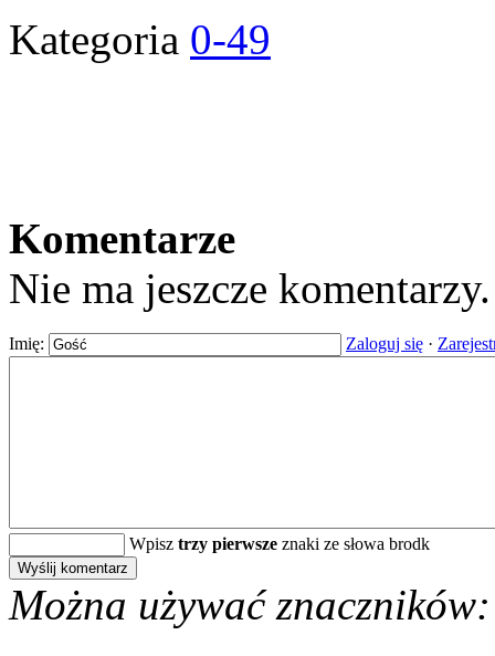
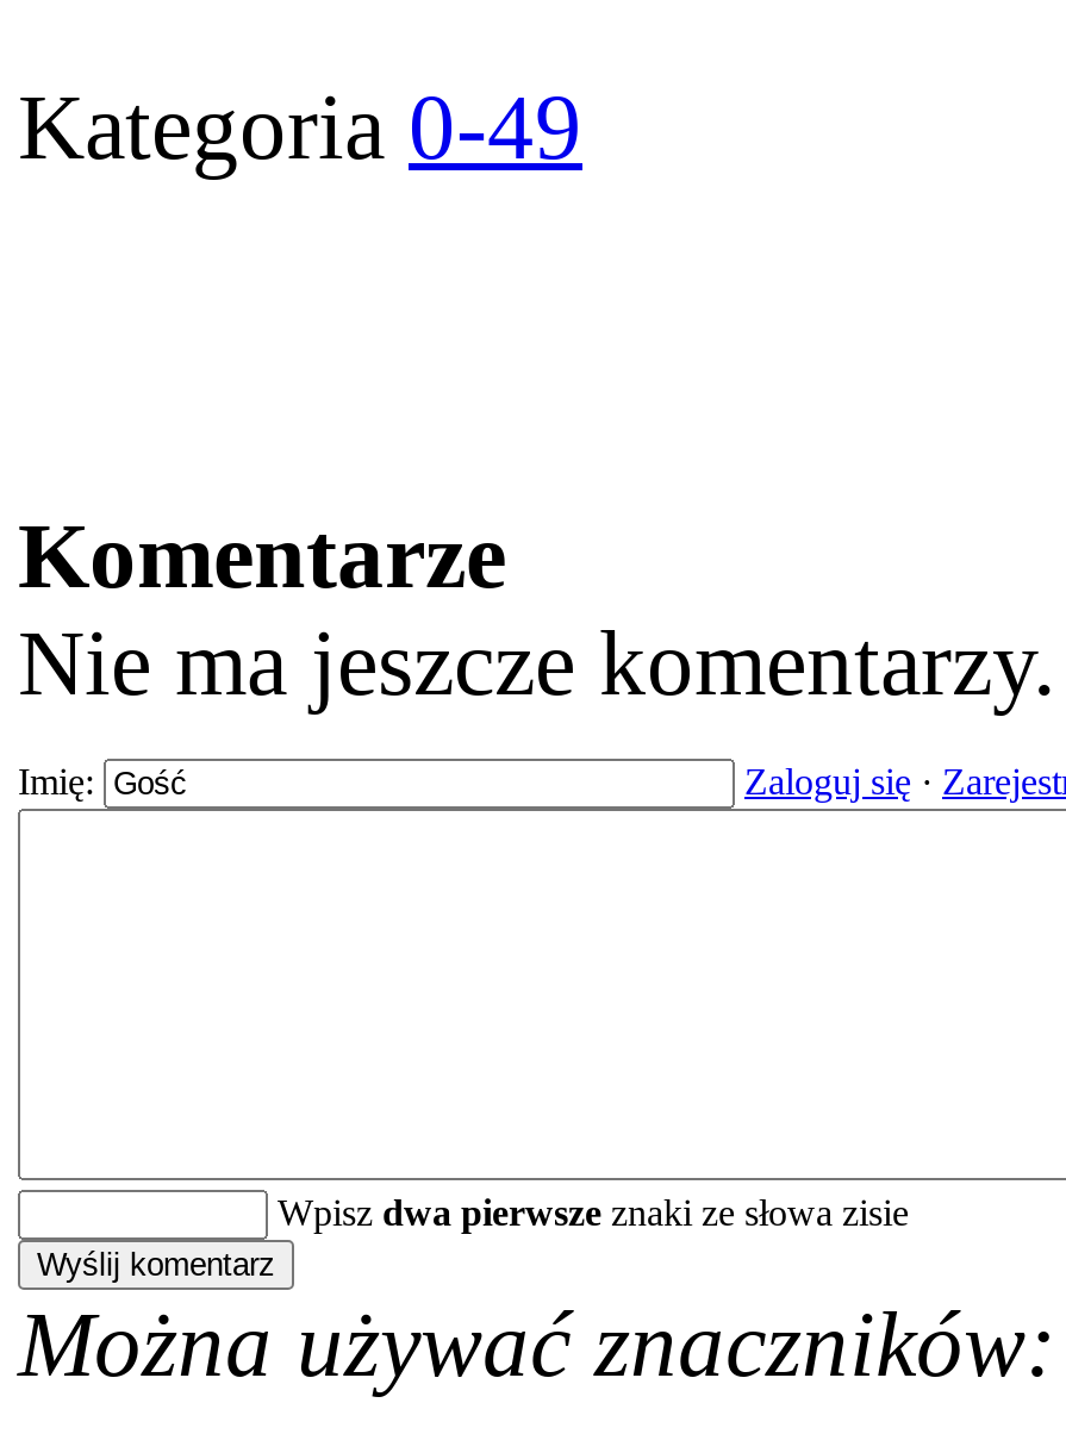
- Wpisz trzy pierwsze znaki ze słowa brodk
+ Wpisz dwa pierwsze znaki ze słowa zisie
